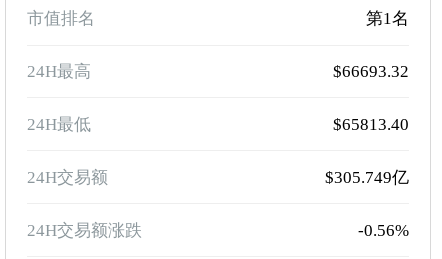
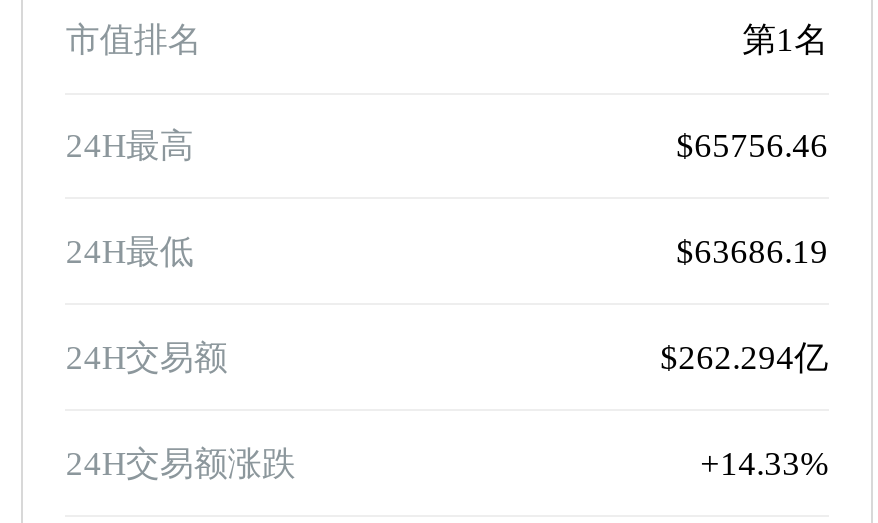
- $66693.32
+ $65756.46

- $65813.40
+ $63686.19

- $305.749亿
+ $262.294亿

- -0.56%
+ +14.33%
